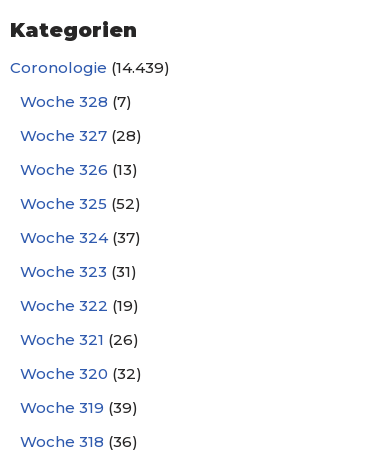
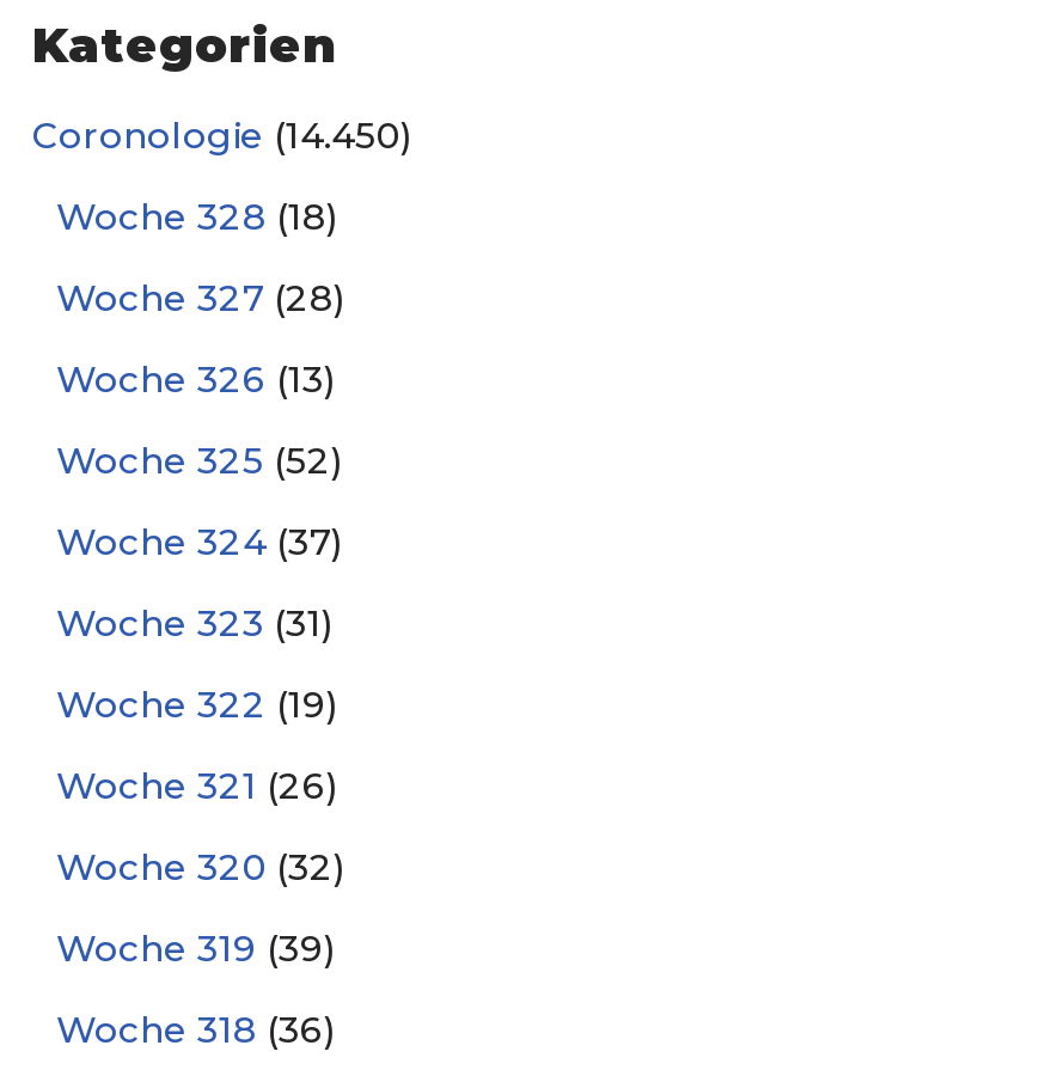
- Coronologie (14.439)
+ Coronologie (14.450)

- Woche 328 (7)
+ Woche 328 (18)
